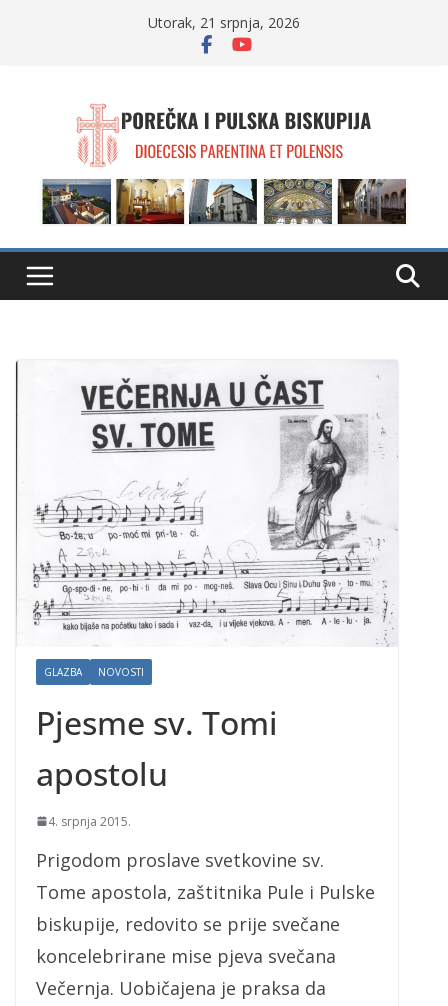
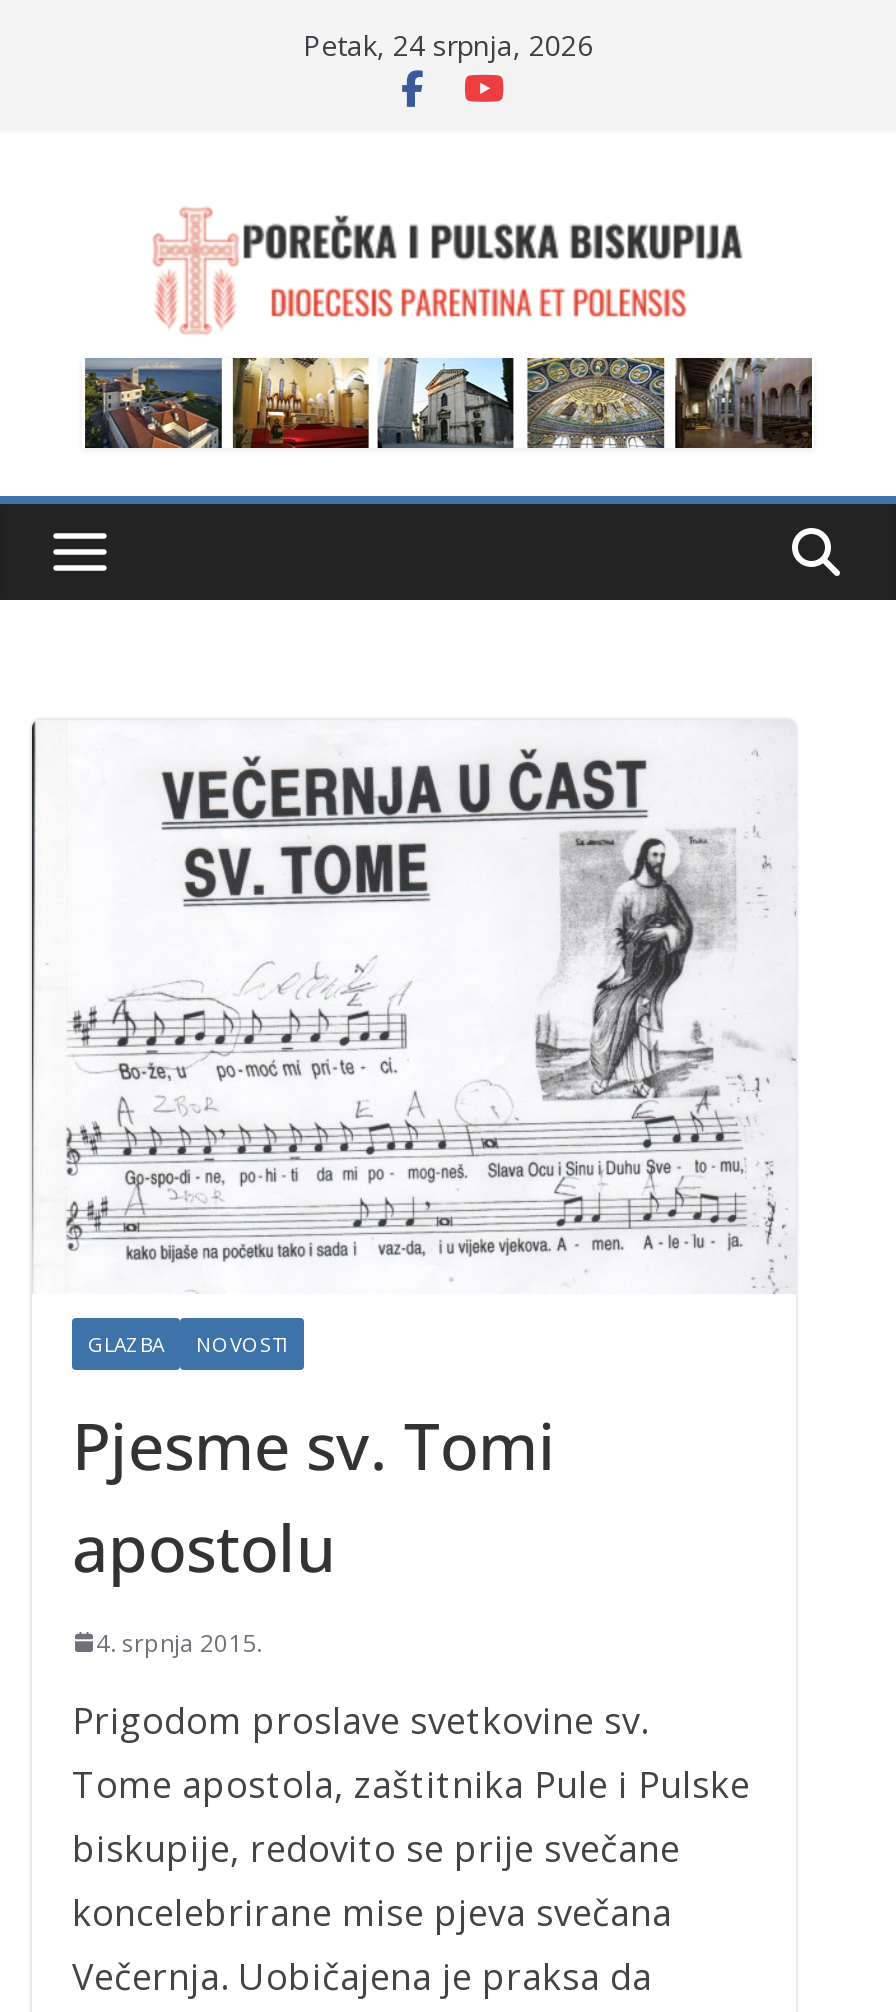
- Utorak, 21 srpnja, 2026
+ Petak, 24 srpnja, 2026
